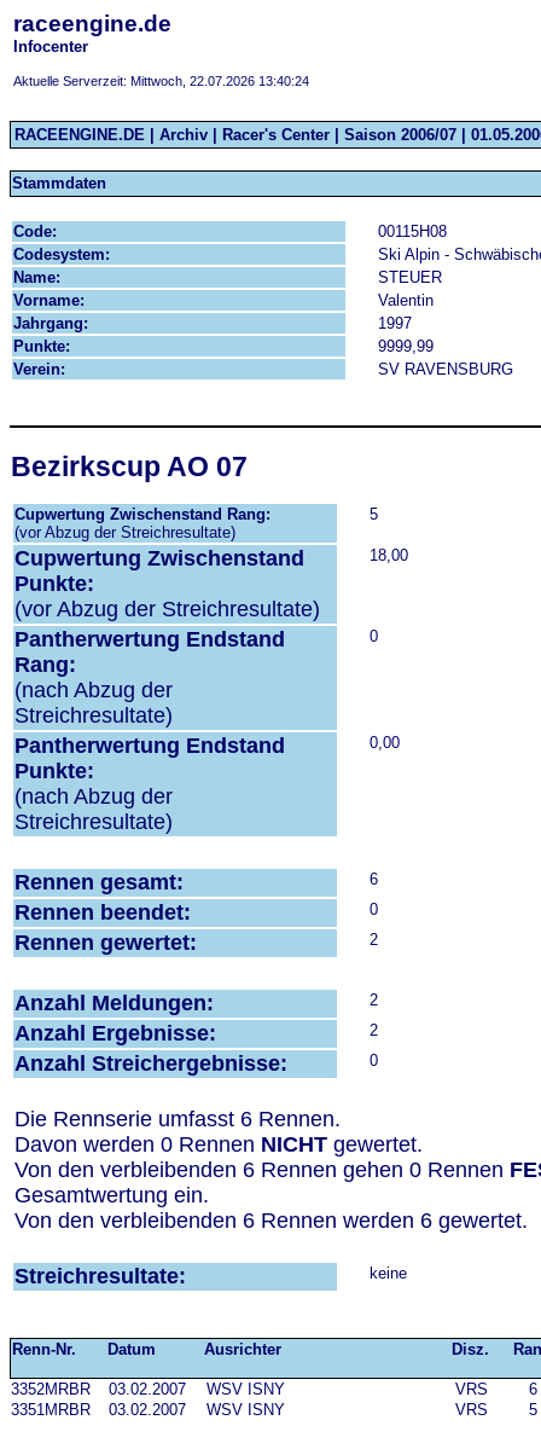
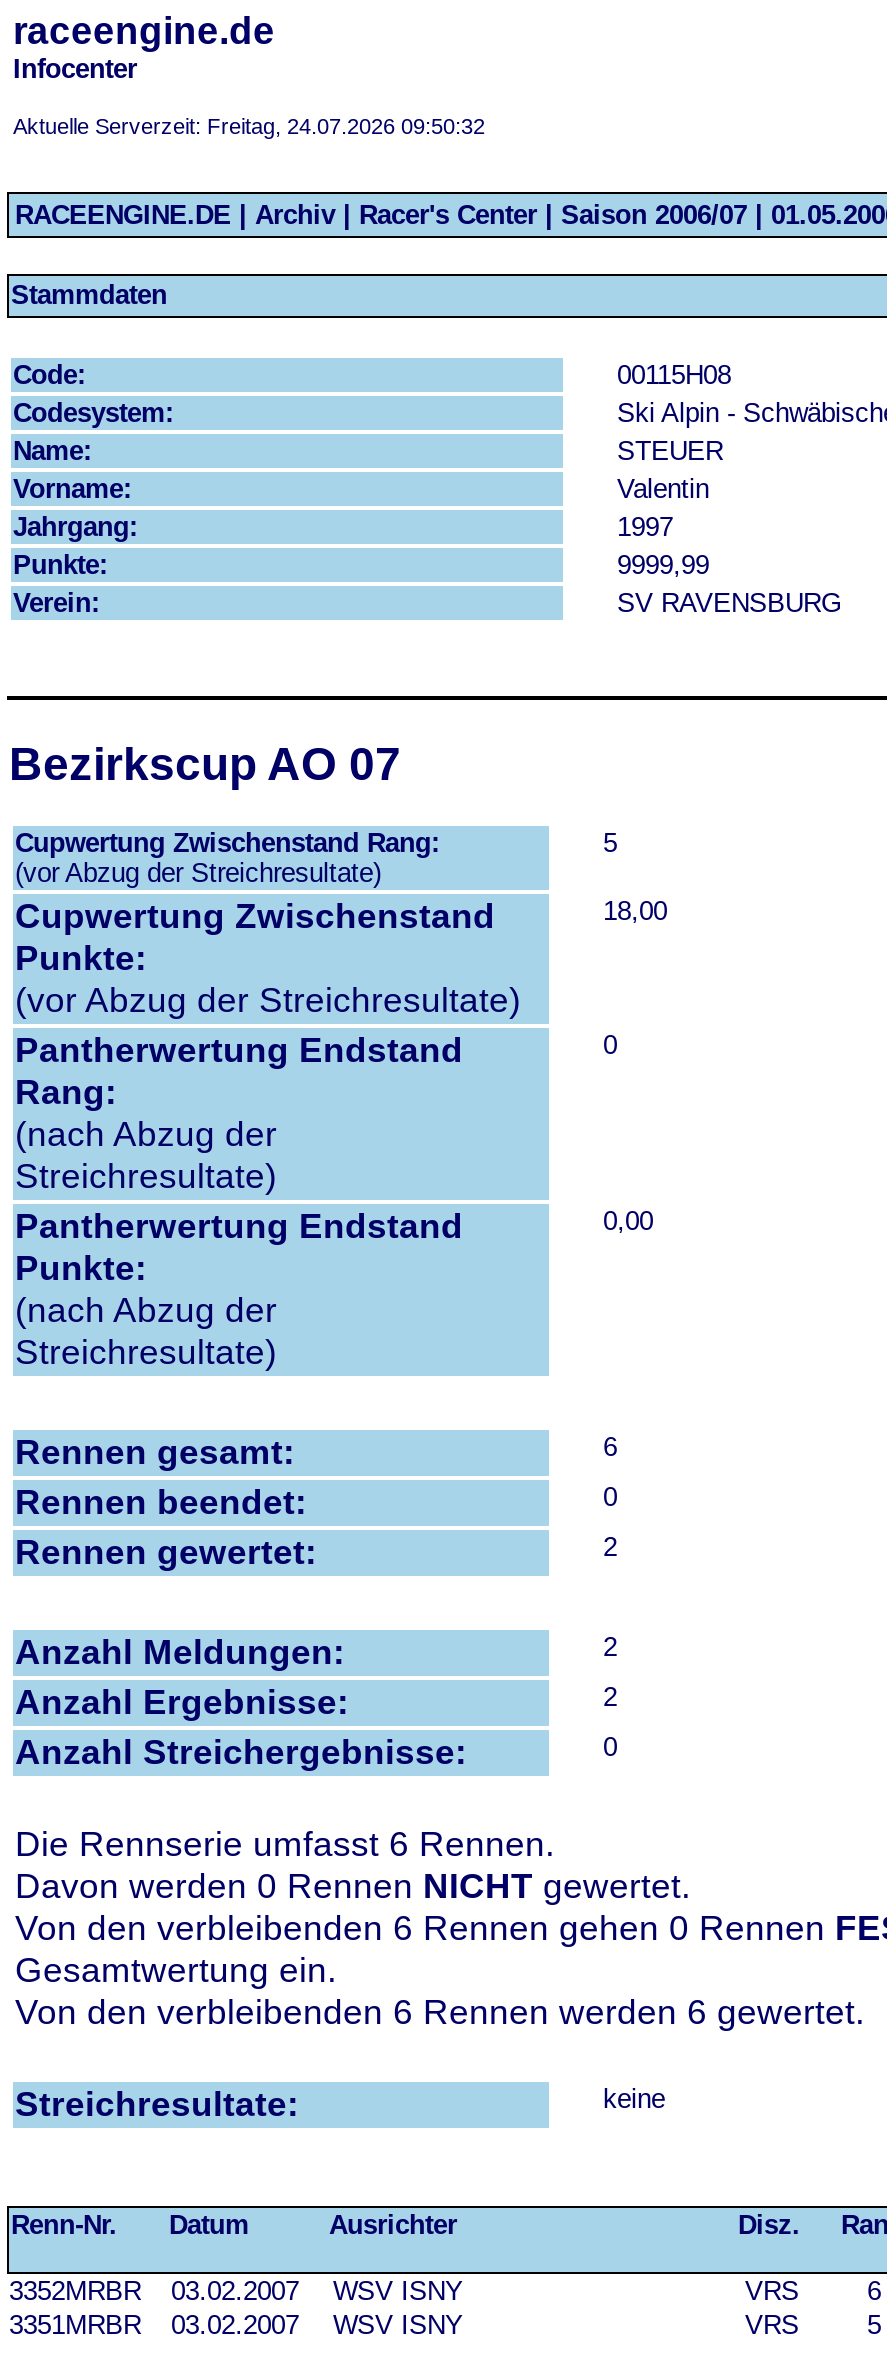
- Aktuelle Serverzeit: Mittwoch, 22.07.2026 13:40:24
+ Aktuelle Serverzeit: Freitag, 24.07.2026 09:50:32
